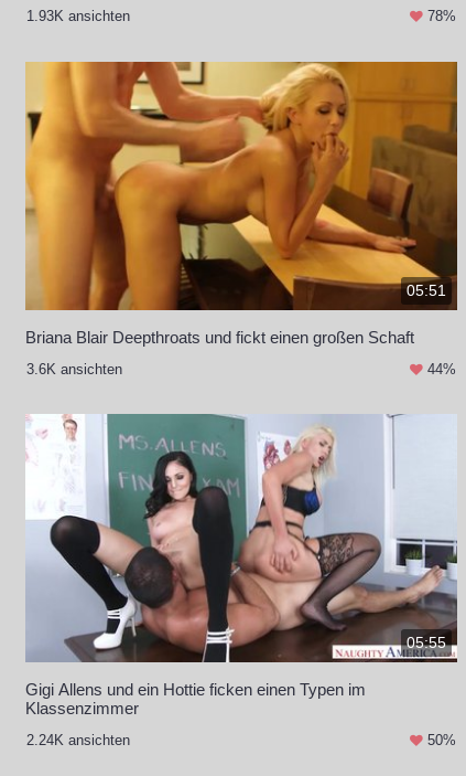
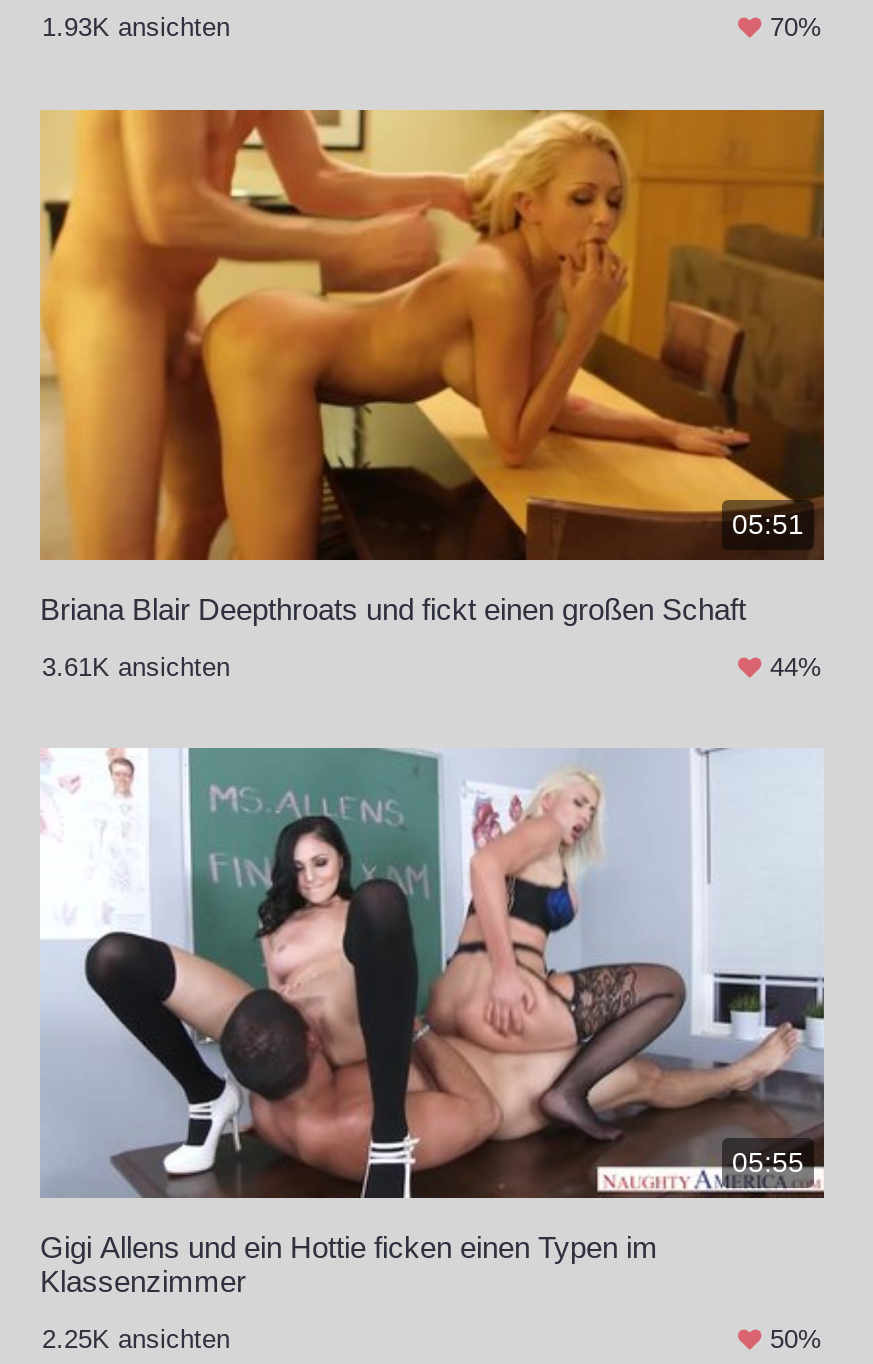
- 78%
+ 70%

- 3.6K ansichten
+ 3.61K ansichten

- 2.24K ansichten
+ 2.25K ansichten
